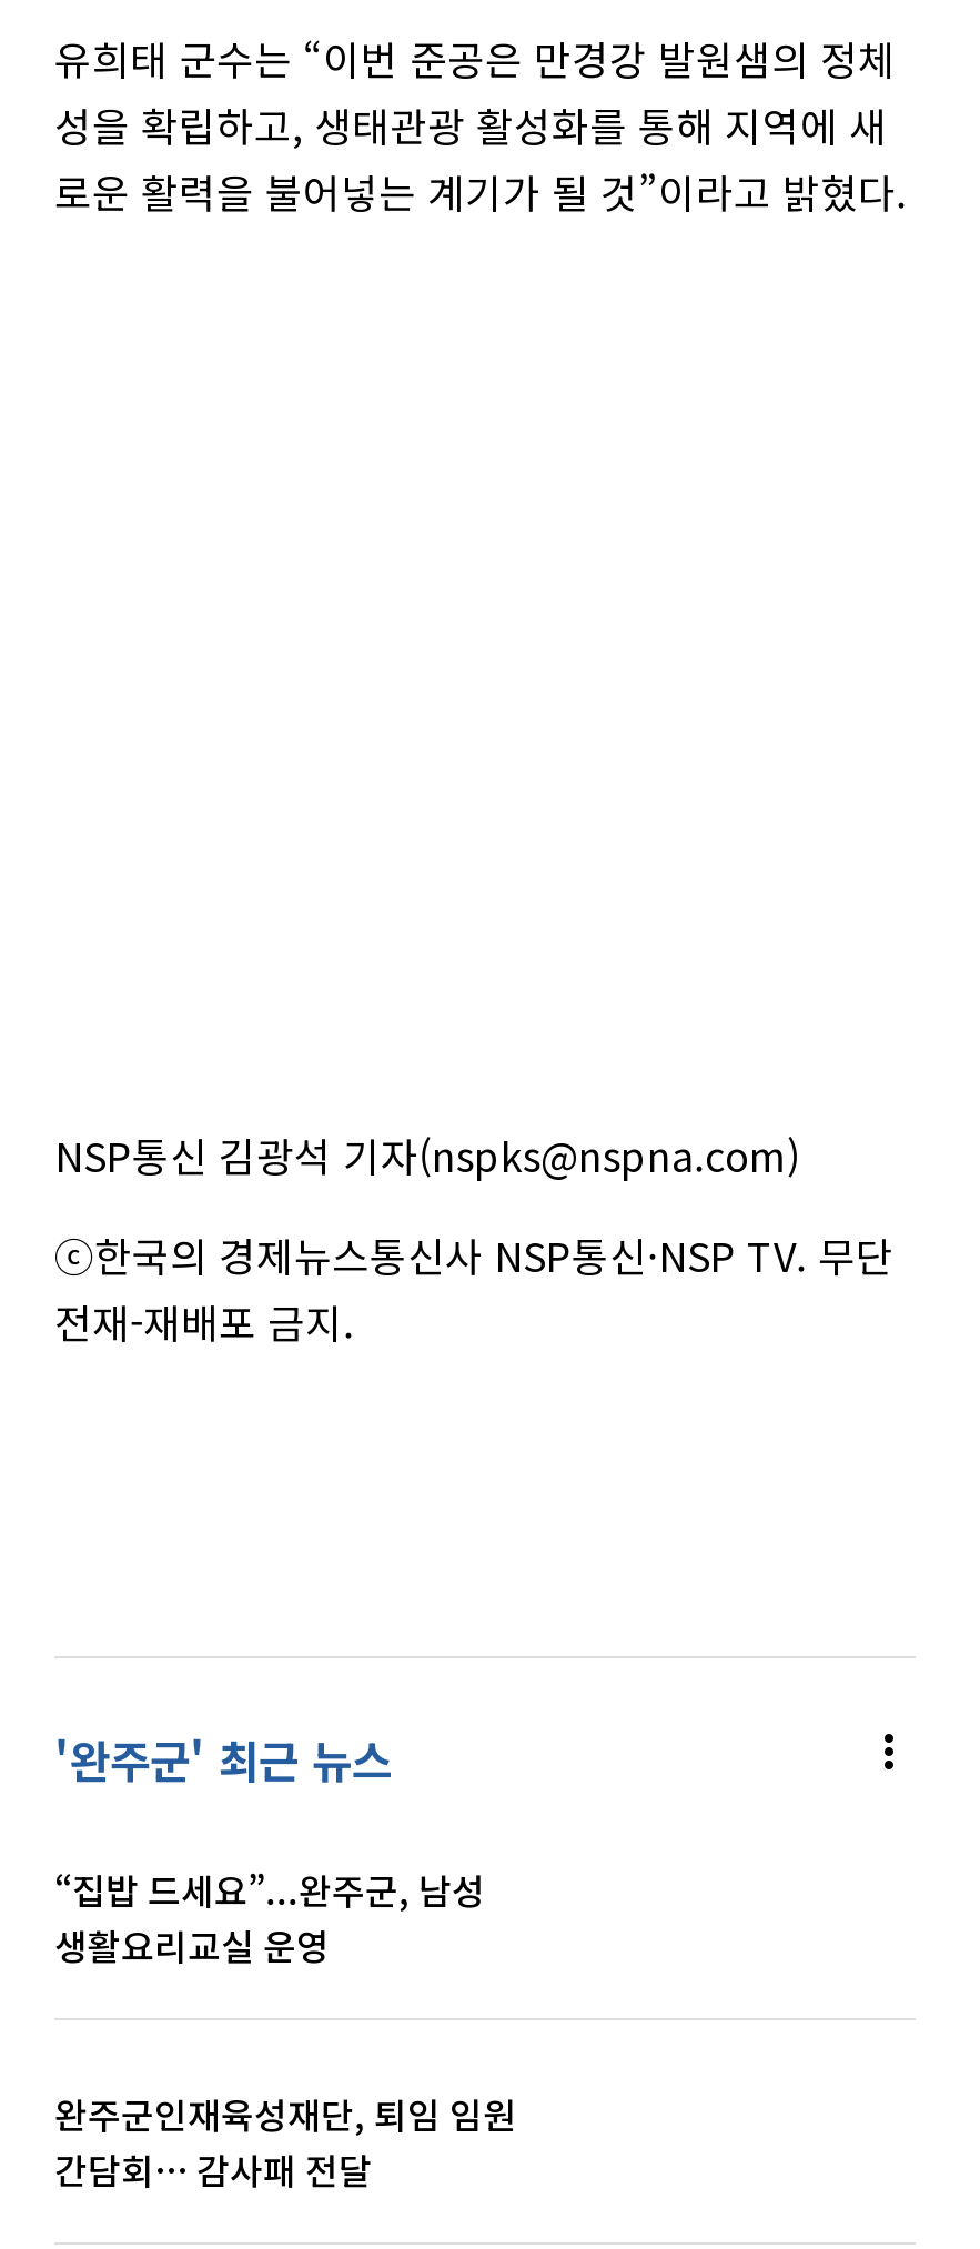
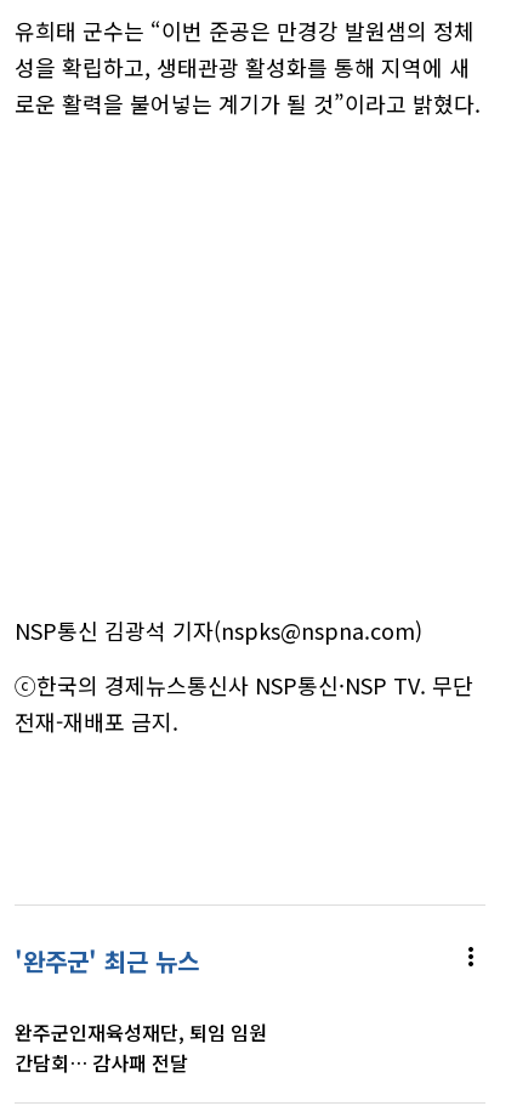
- “집밥 드세요”...완주군, 남성
- 생활요리교실 운영
